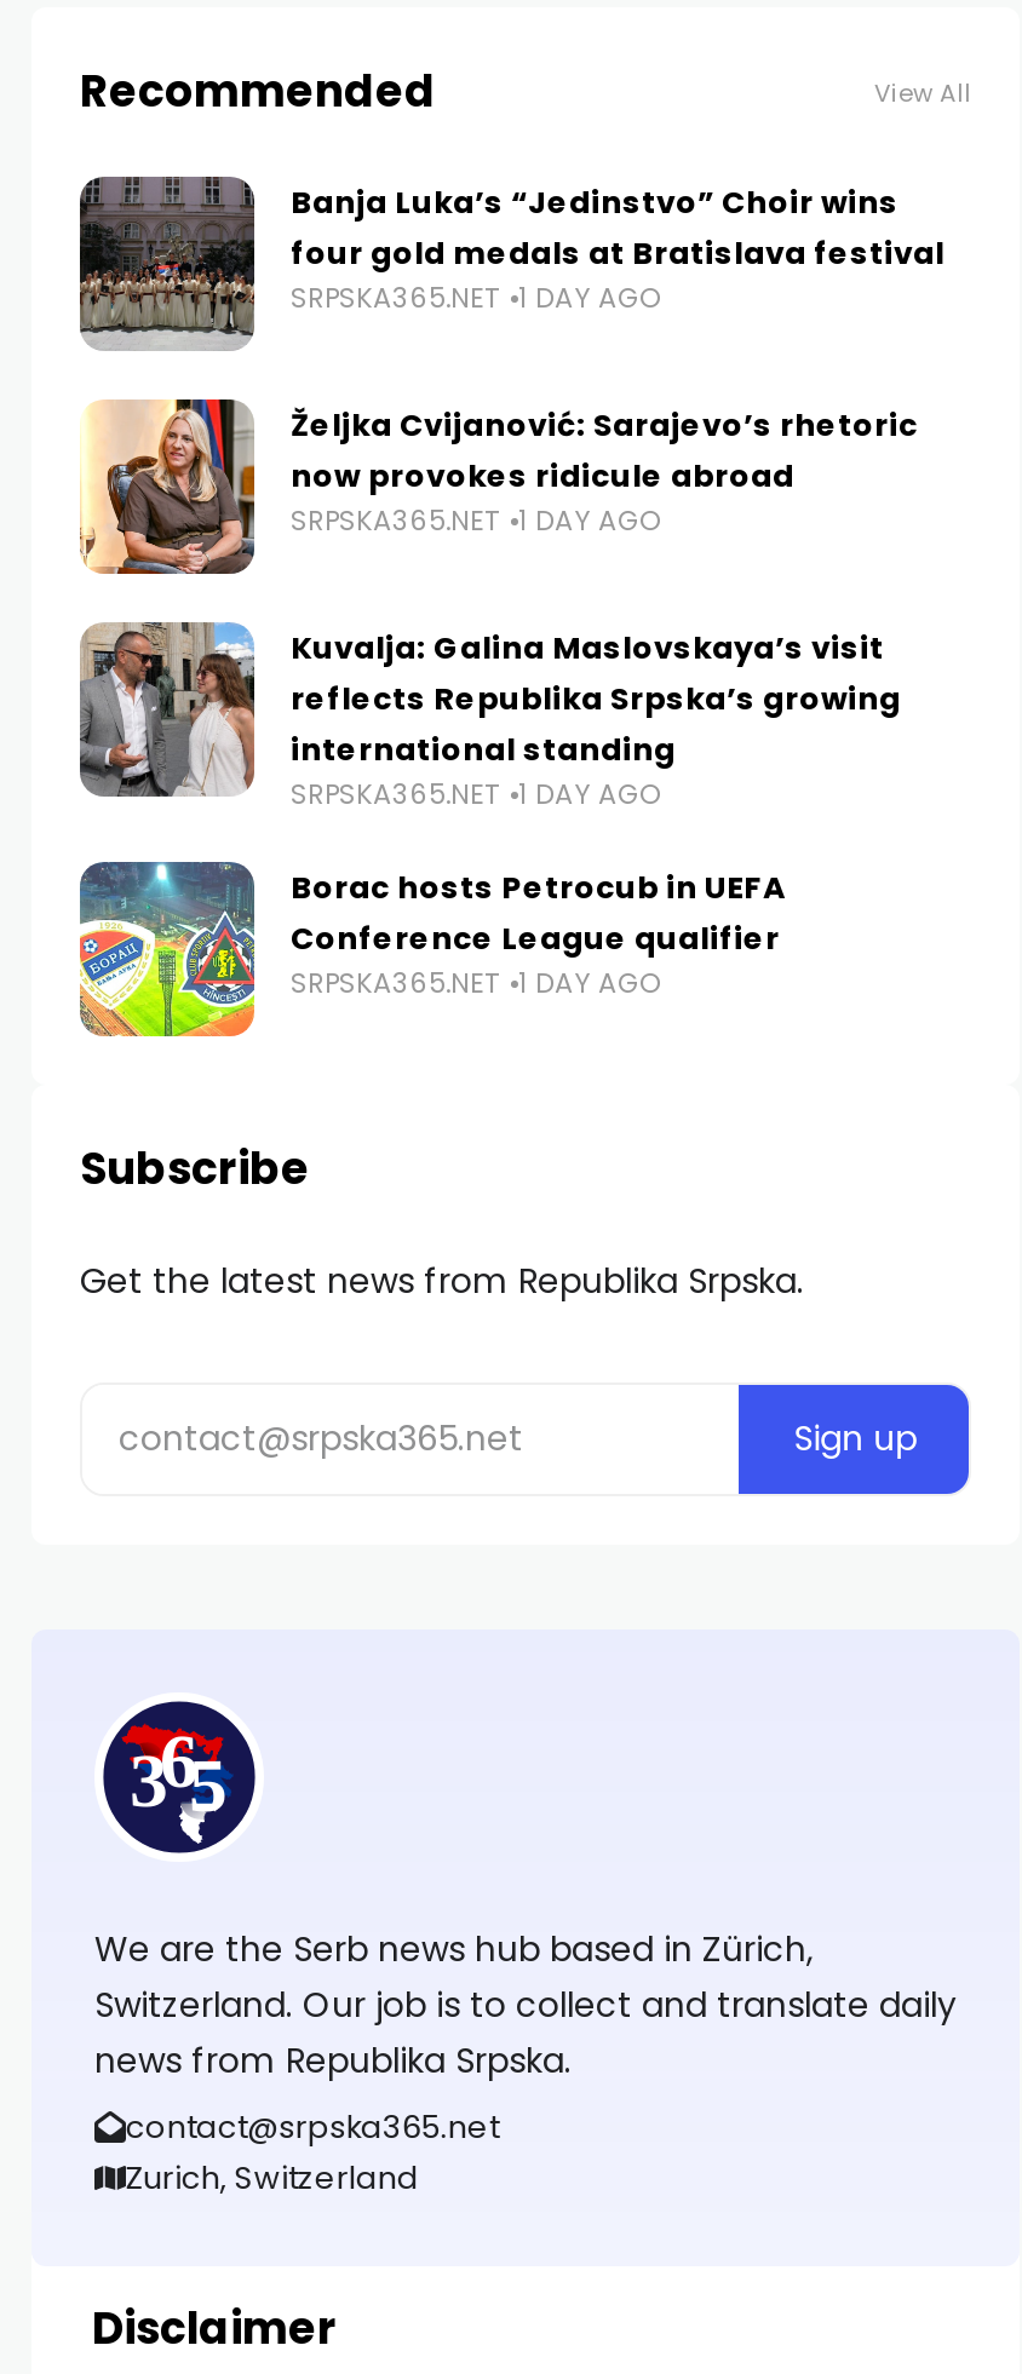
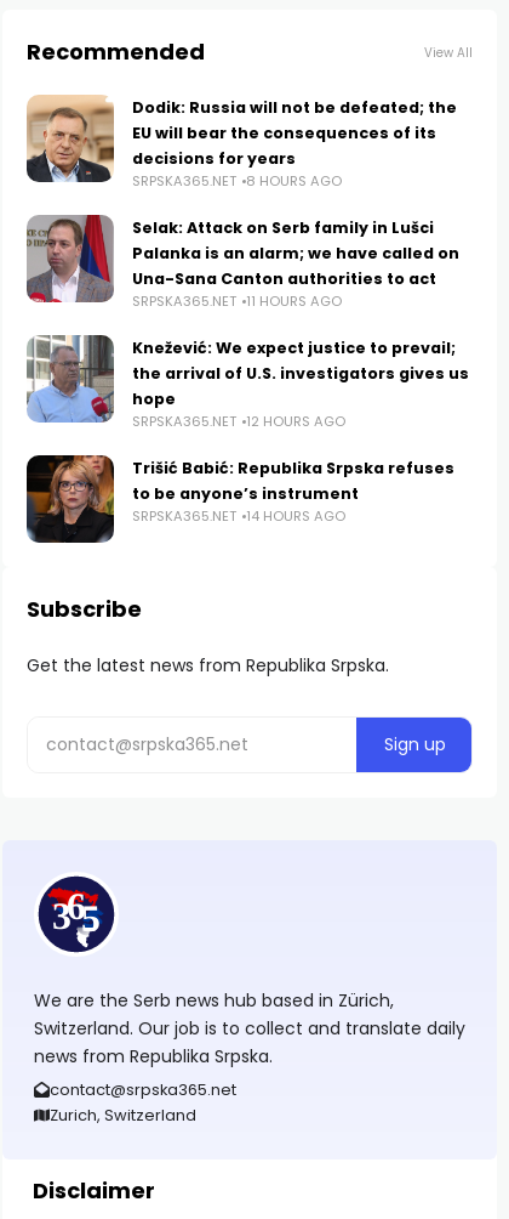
- [image]
- Banja Luka’s “Jedinstvo” Choir wins
- four gold medals at Bratislava festival
- SRPSKA365.NET 1 DAY AGO
+ [image]
+ Dodik: Russia will not be defeated; the
+ EU will bear the consequences of its
+ decisions for years
+ SRPSKA365.NET 8 HOURS AGO

- [image]
- Željka Cvijanović: Sarajevo’s rhetoric
- now provokes ridicule abroad
- SRPSKA365.NET 1 DAY AGO
+ [image]
+ Selak: Attack on Serb family in Lušci
+ Palanka is an alarm; we have called on
+ Una-Sana Canton authorities to act
+ SRPSKA365.NET 11 HOURS AGO

- [image]
- Kuvalja: Galina Maslovskaya’s visit
- reflects Republika Srpska’s growing
- international standing
- SRPSKA365.NET 1 DAY AGO
+ [image]
+ Knežević: We expect justice to prevail;
+ the arrival of U.S. investigators gives us
+ hope
+ SRPSKA365.NET 12 HOURS AGO

- [image]
- Borac hosts Petrocub in UEFA
- Conference League qualifier
- SRPSKA365.NET 1 DAY AGO
+ [image]
+ Trišić Babić: Republika Srpska refuses
+ to be anyone’s instrument
+ SRPSKA365.NET 14 HOURS AGO
